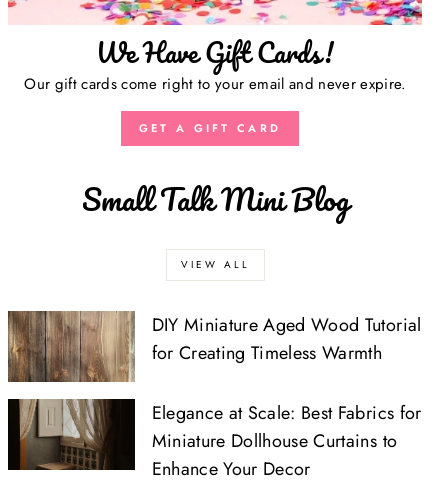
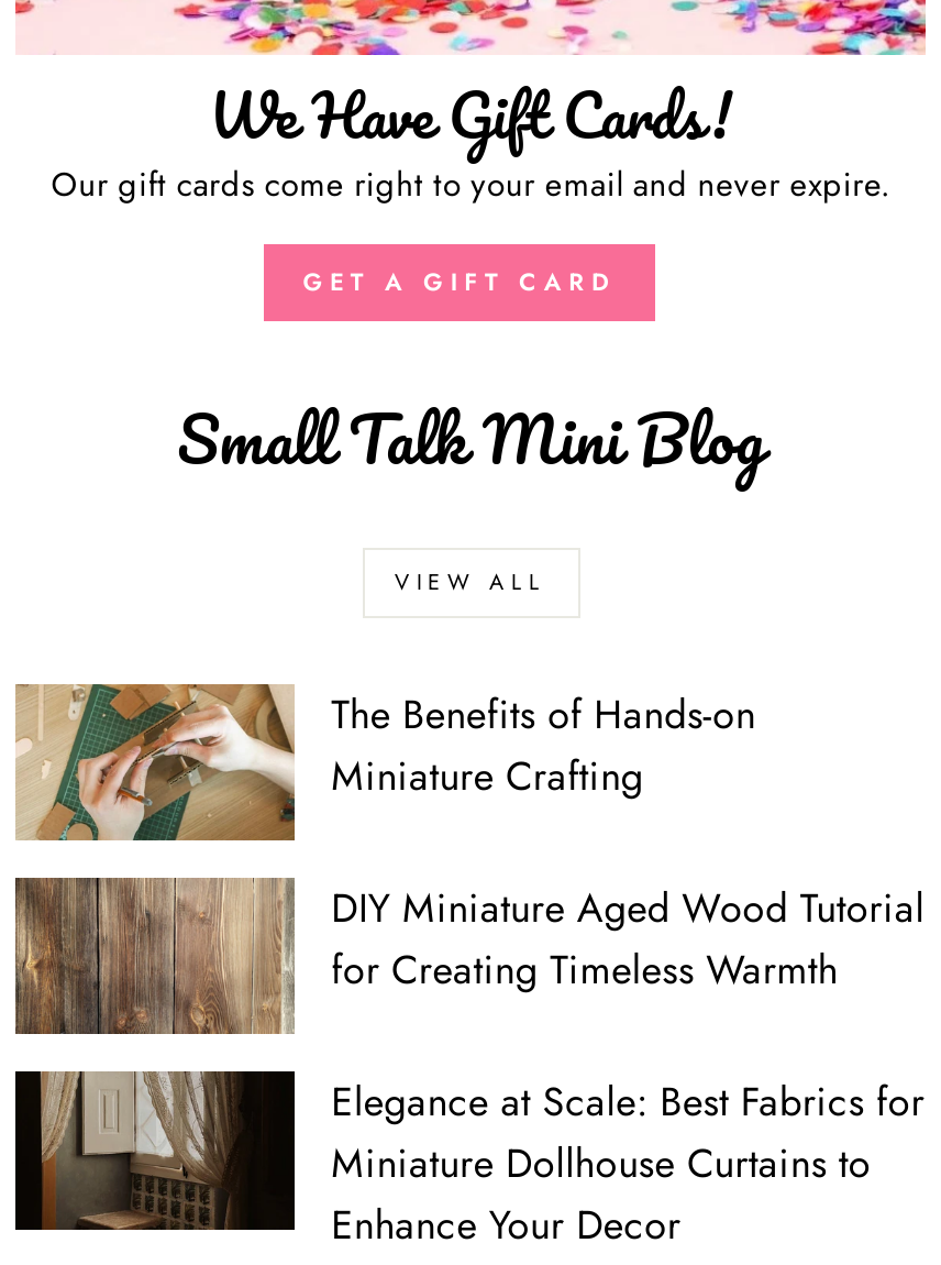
+ [image]
+ The Benefits of Hands-on
+ Miniature Crafting
